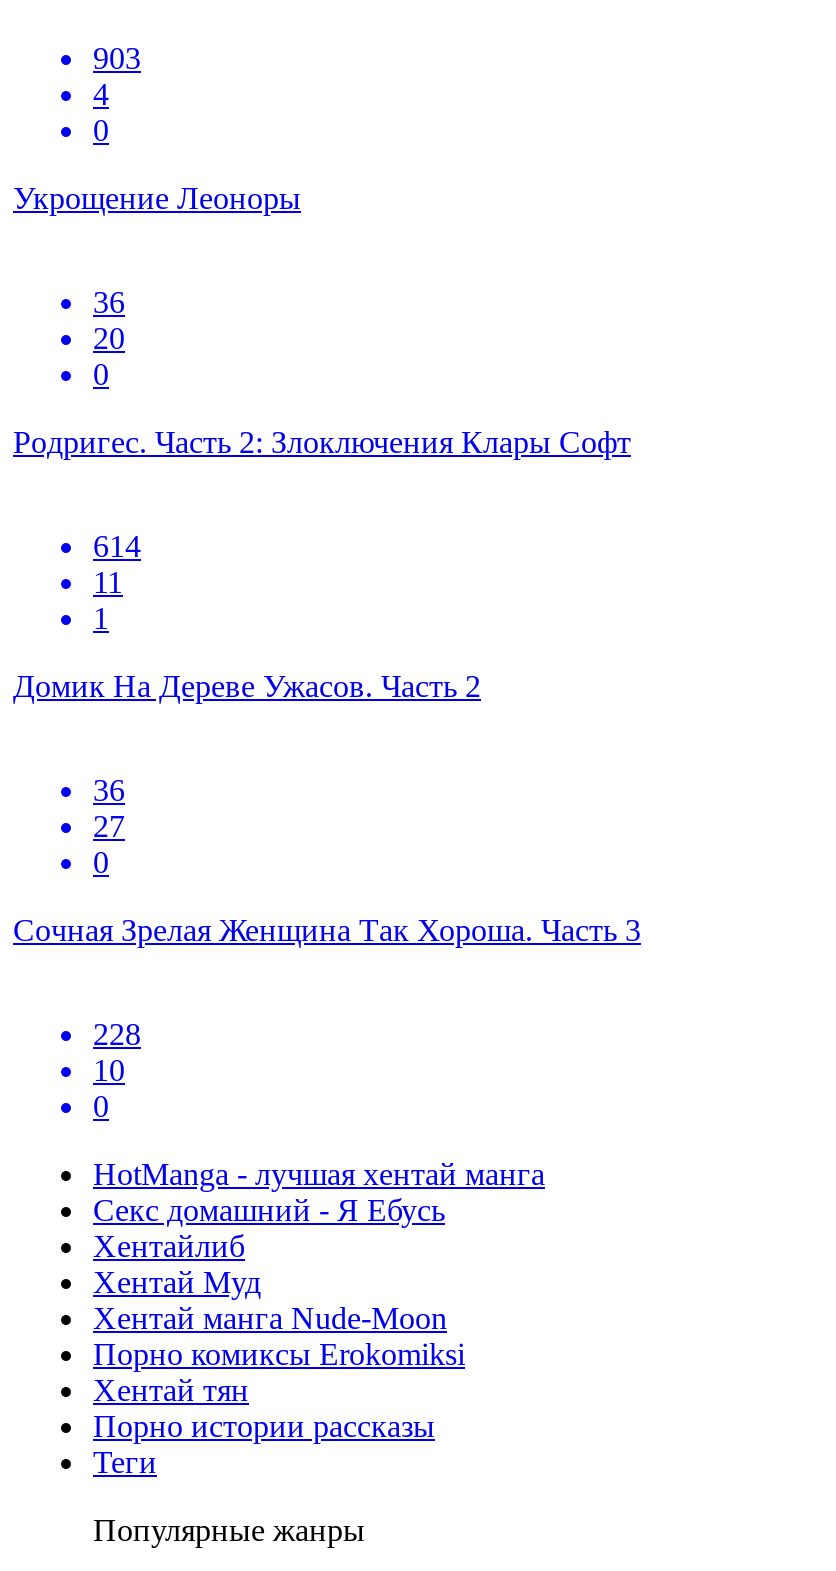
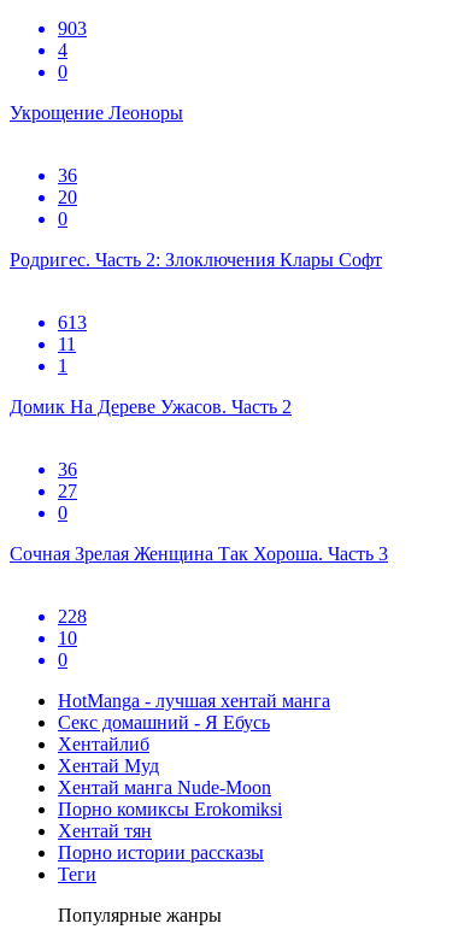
- 614
+ 613
